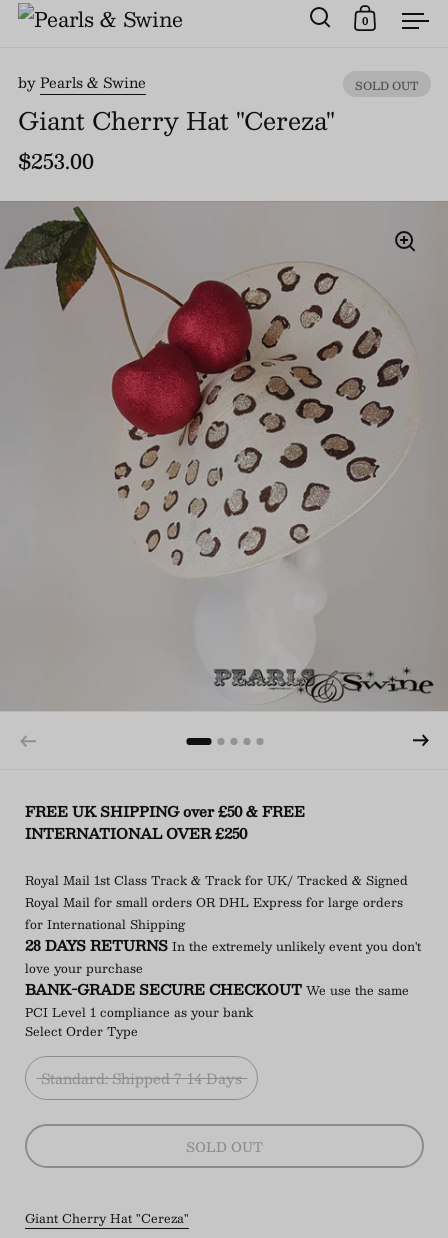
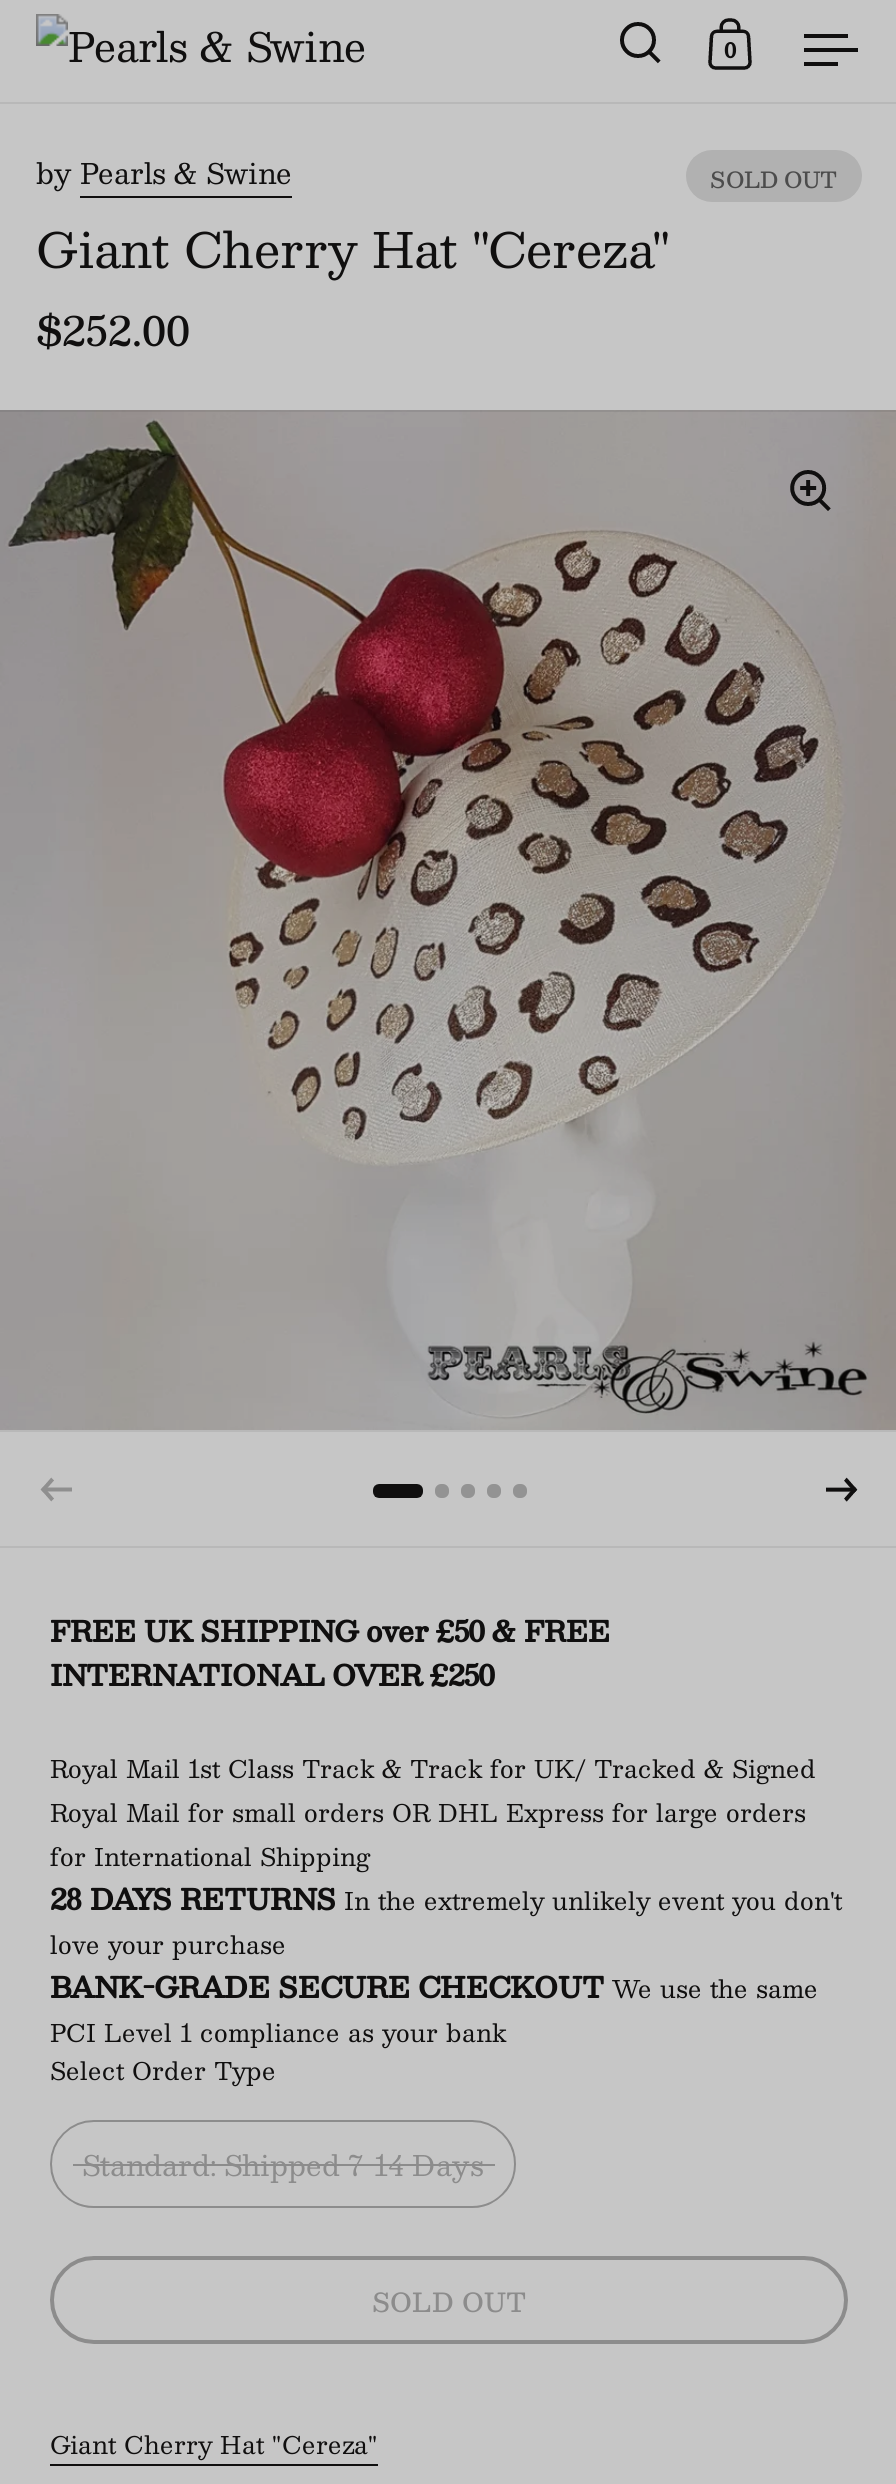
- $253.00
+ $252.00
